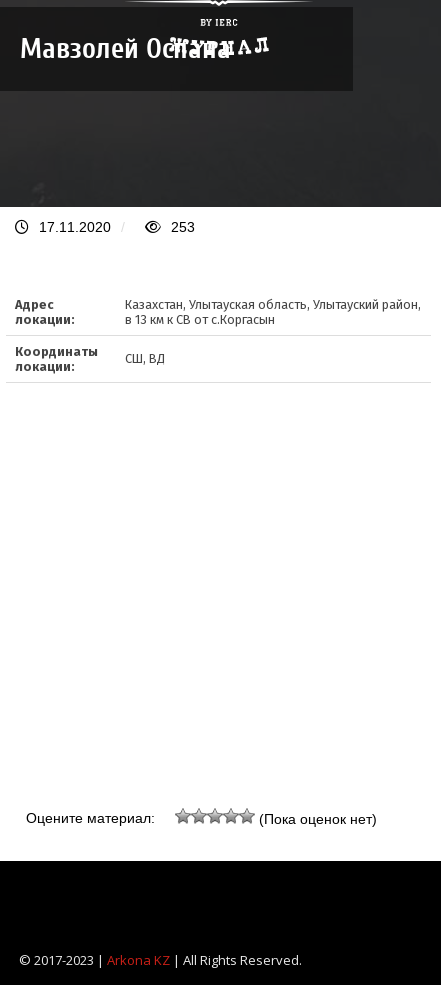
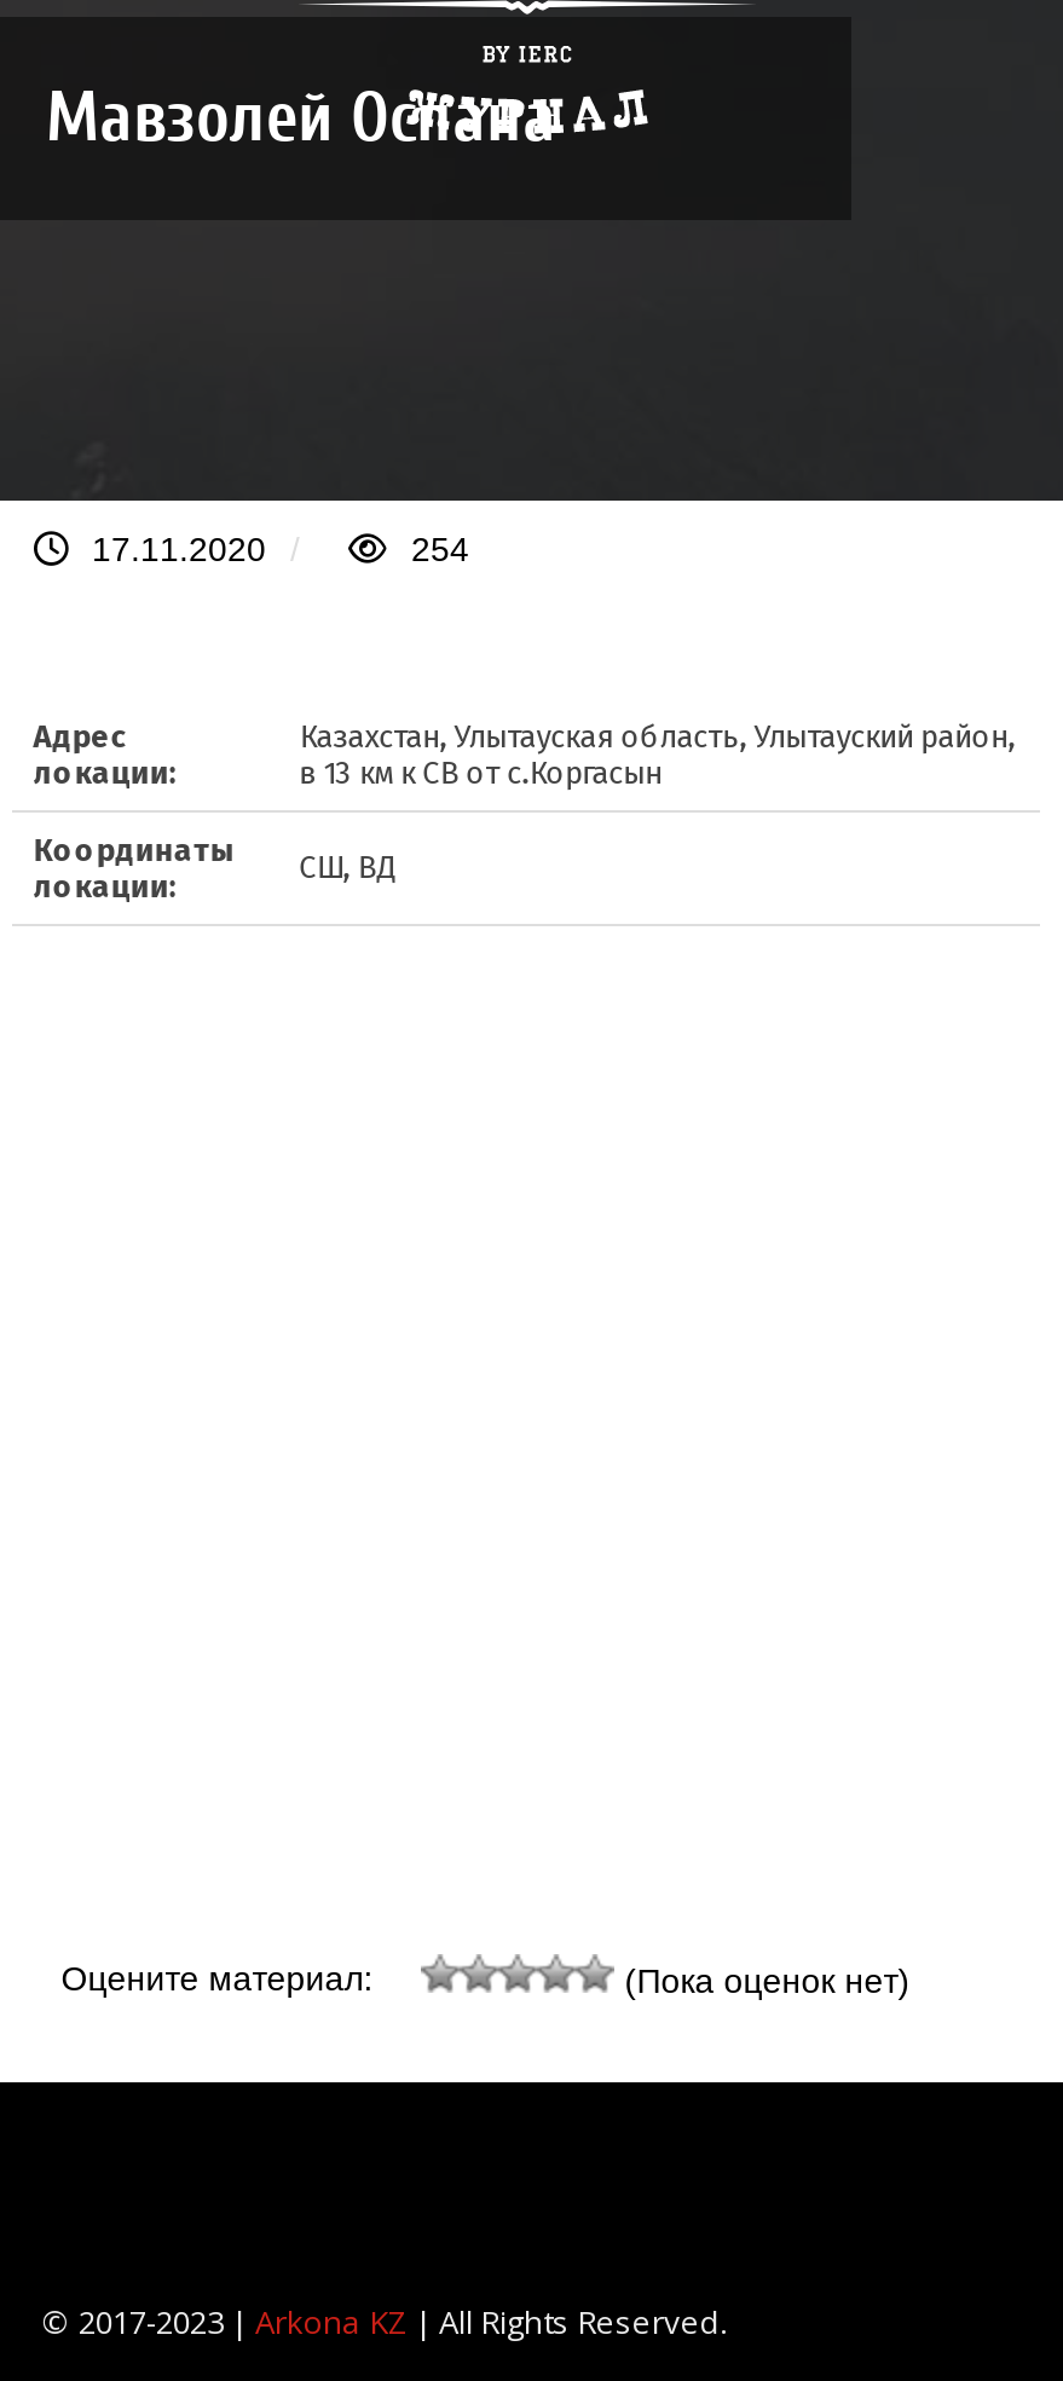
- 253
+ 254
